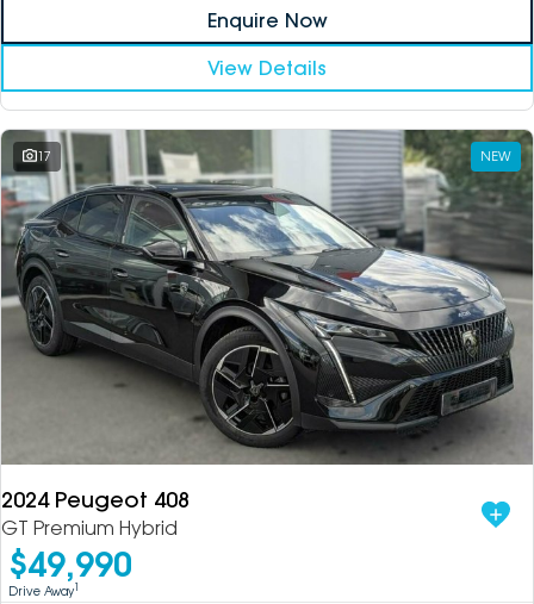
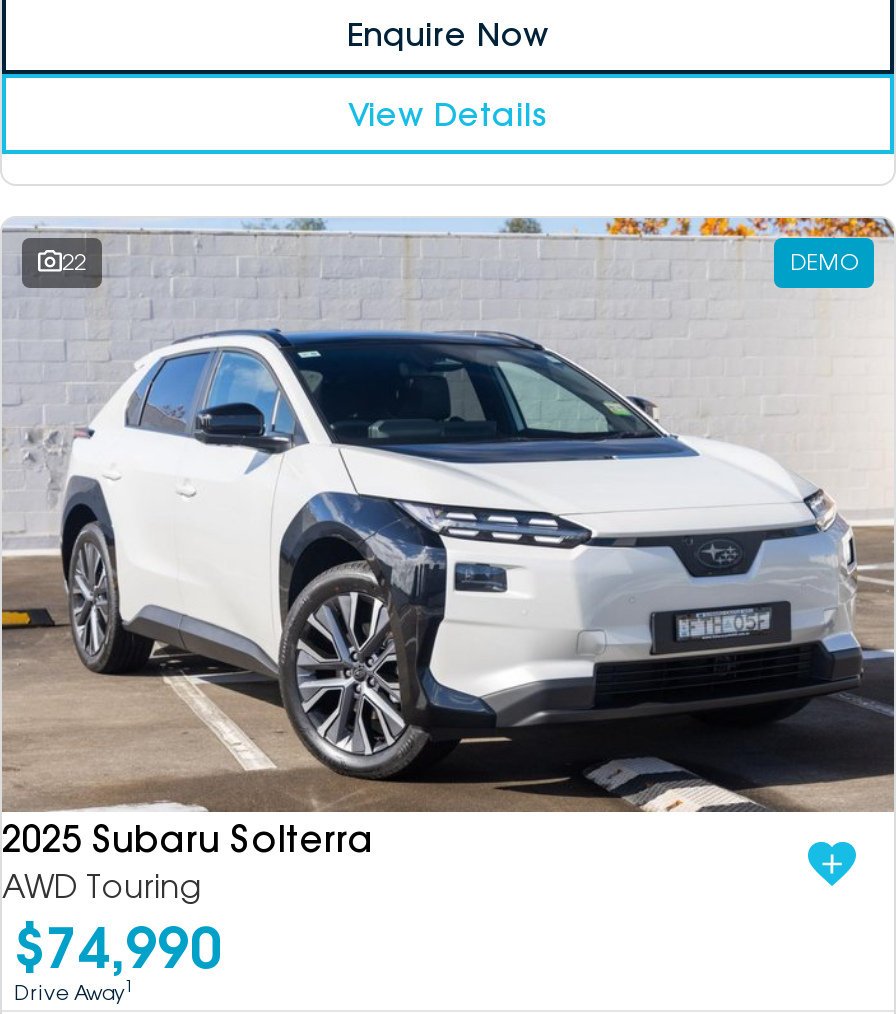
- [image]
- 17
- NEW
+ [image]
+ 22
+ DEMO

- 2024 Peugeot 408
- GT Premium Hybrid
- $49,990
+ 2025 Subaru Solterra
+ AWD Touring
+ $74,990
